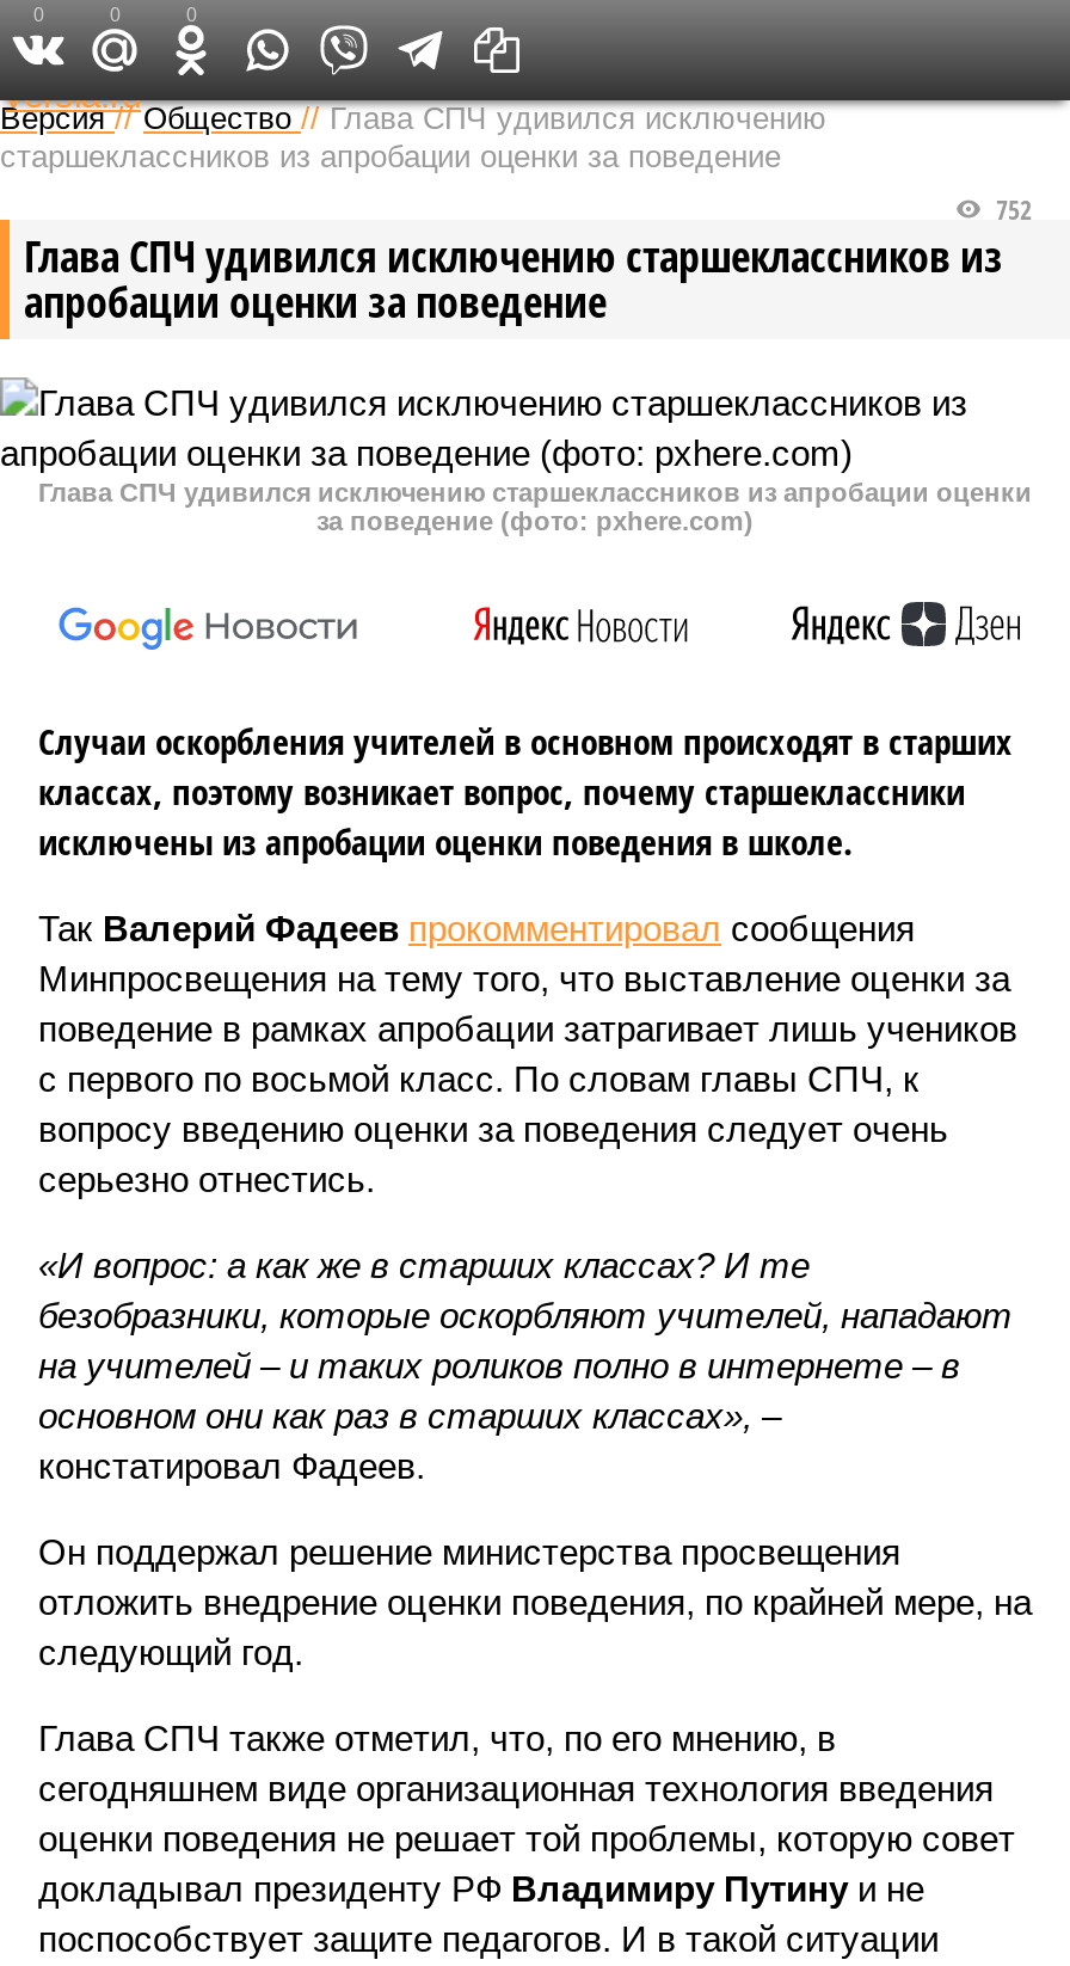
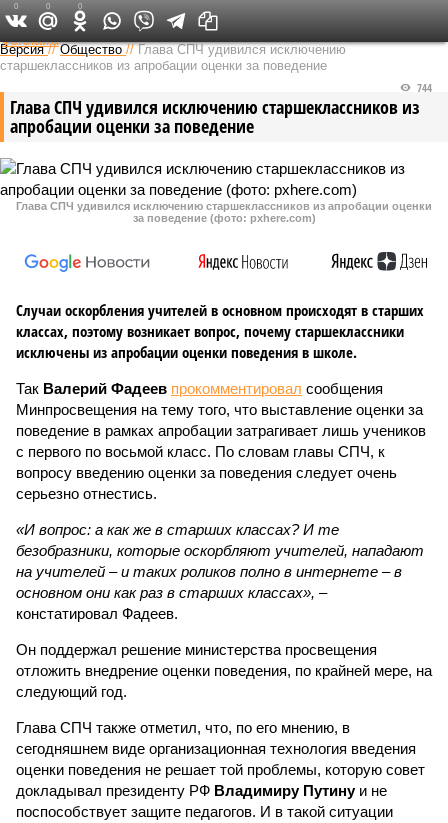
- 752
+ 744
